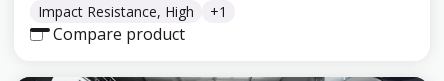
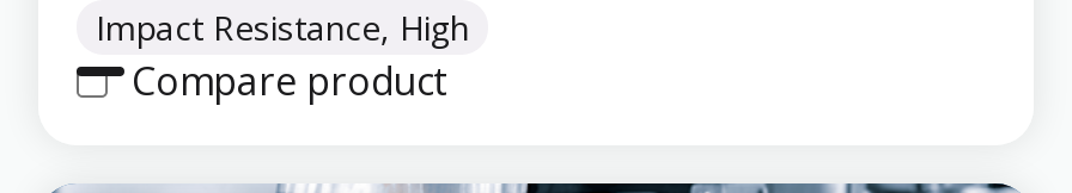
- +1
